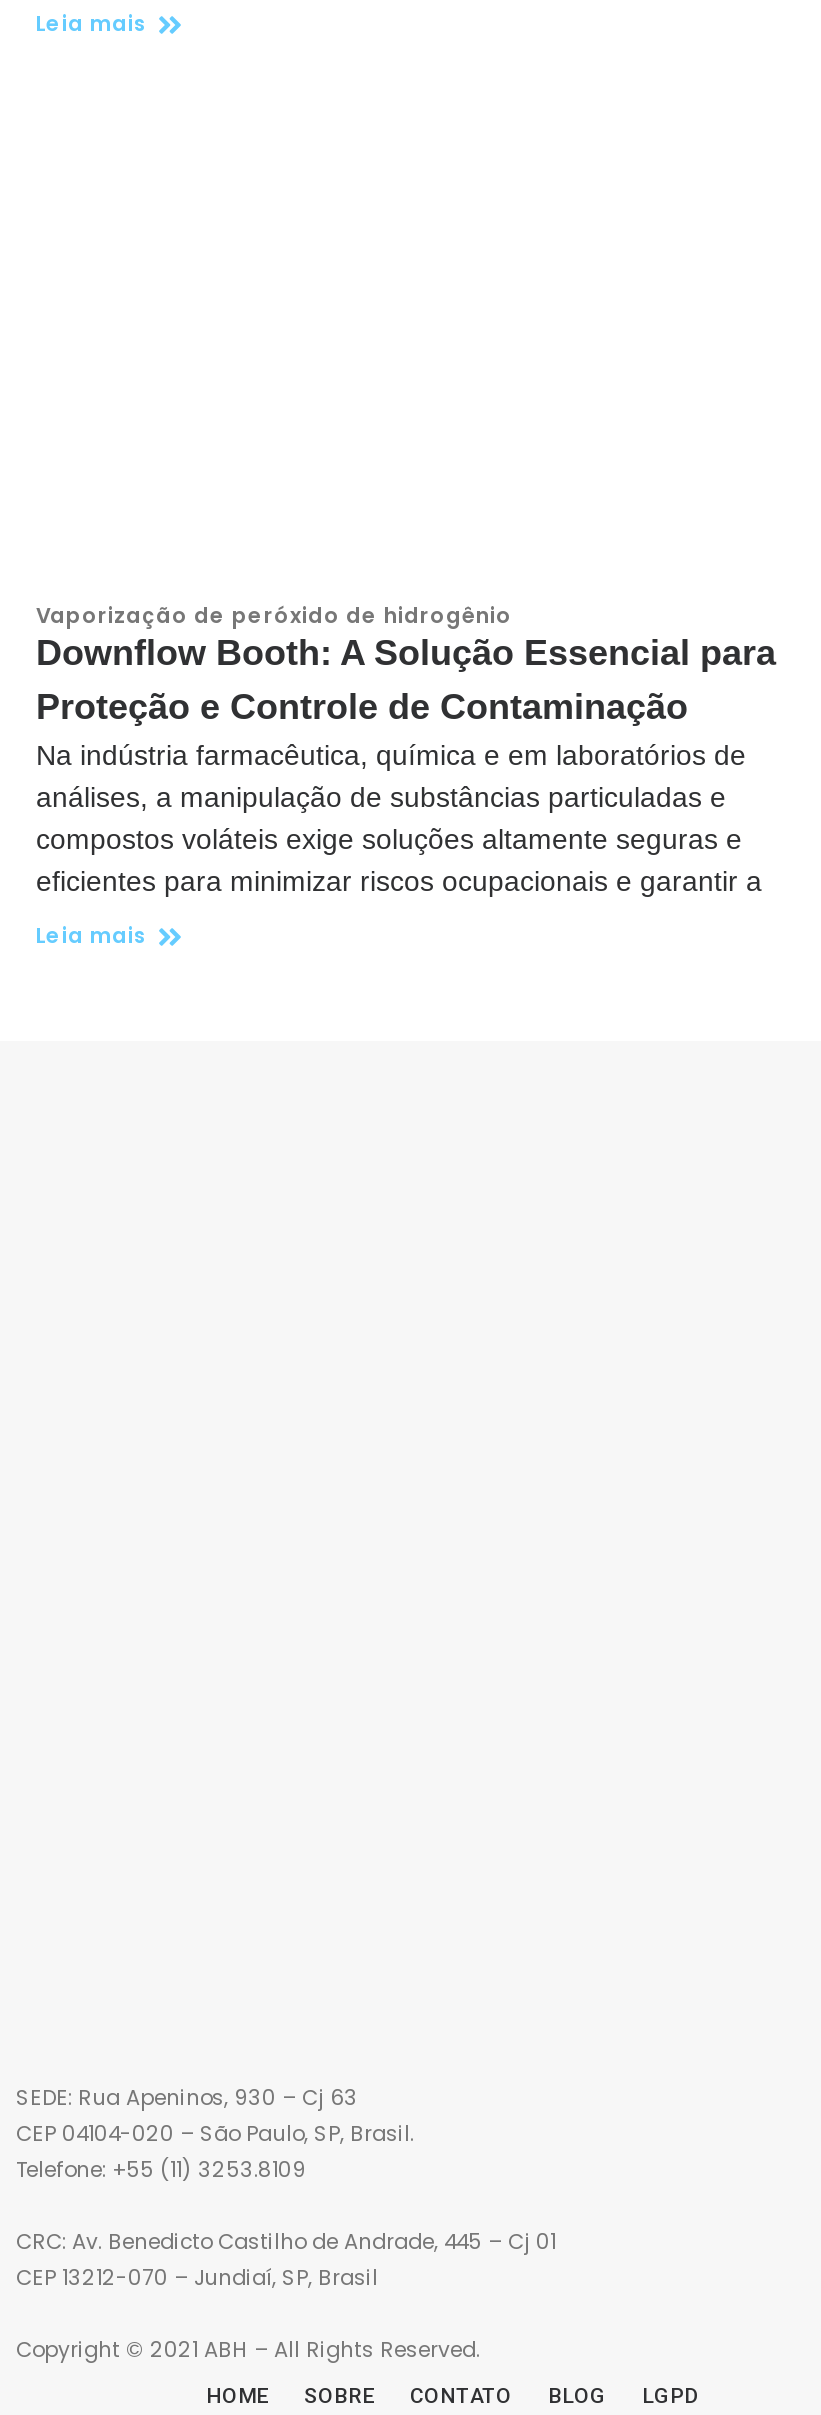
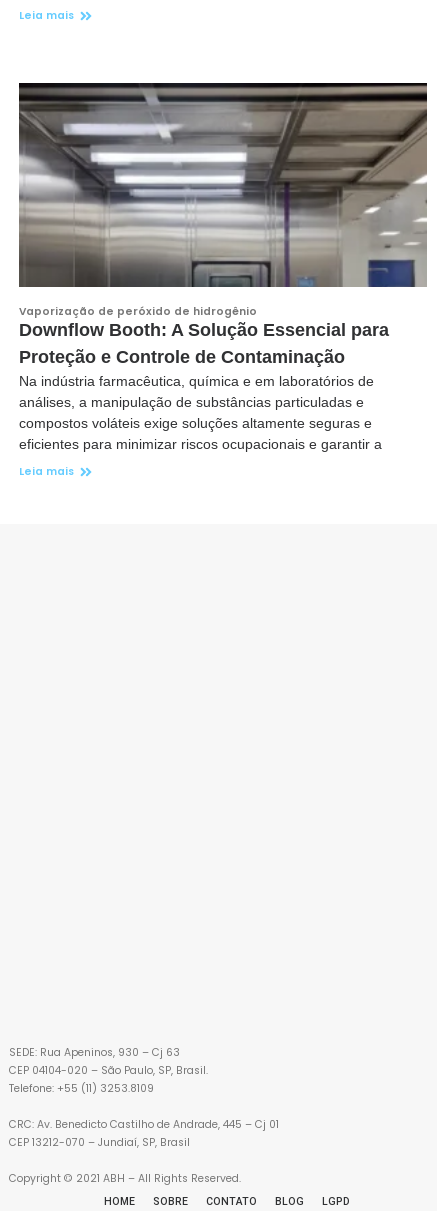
+ [image]
